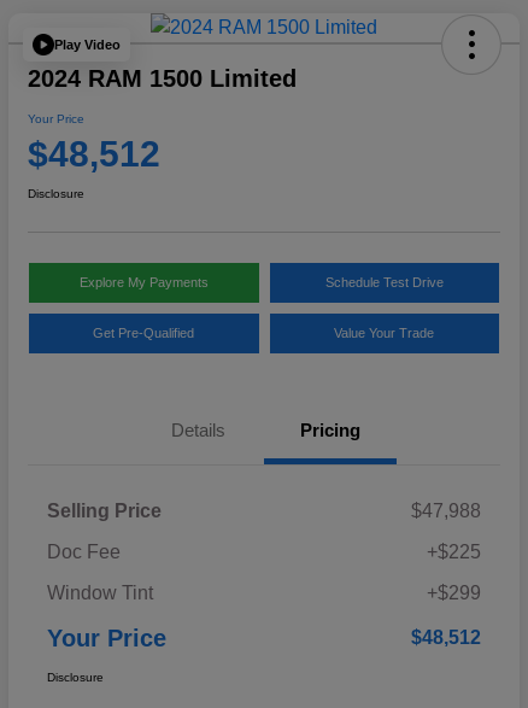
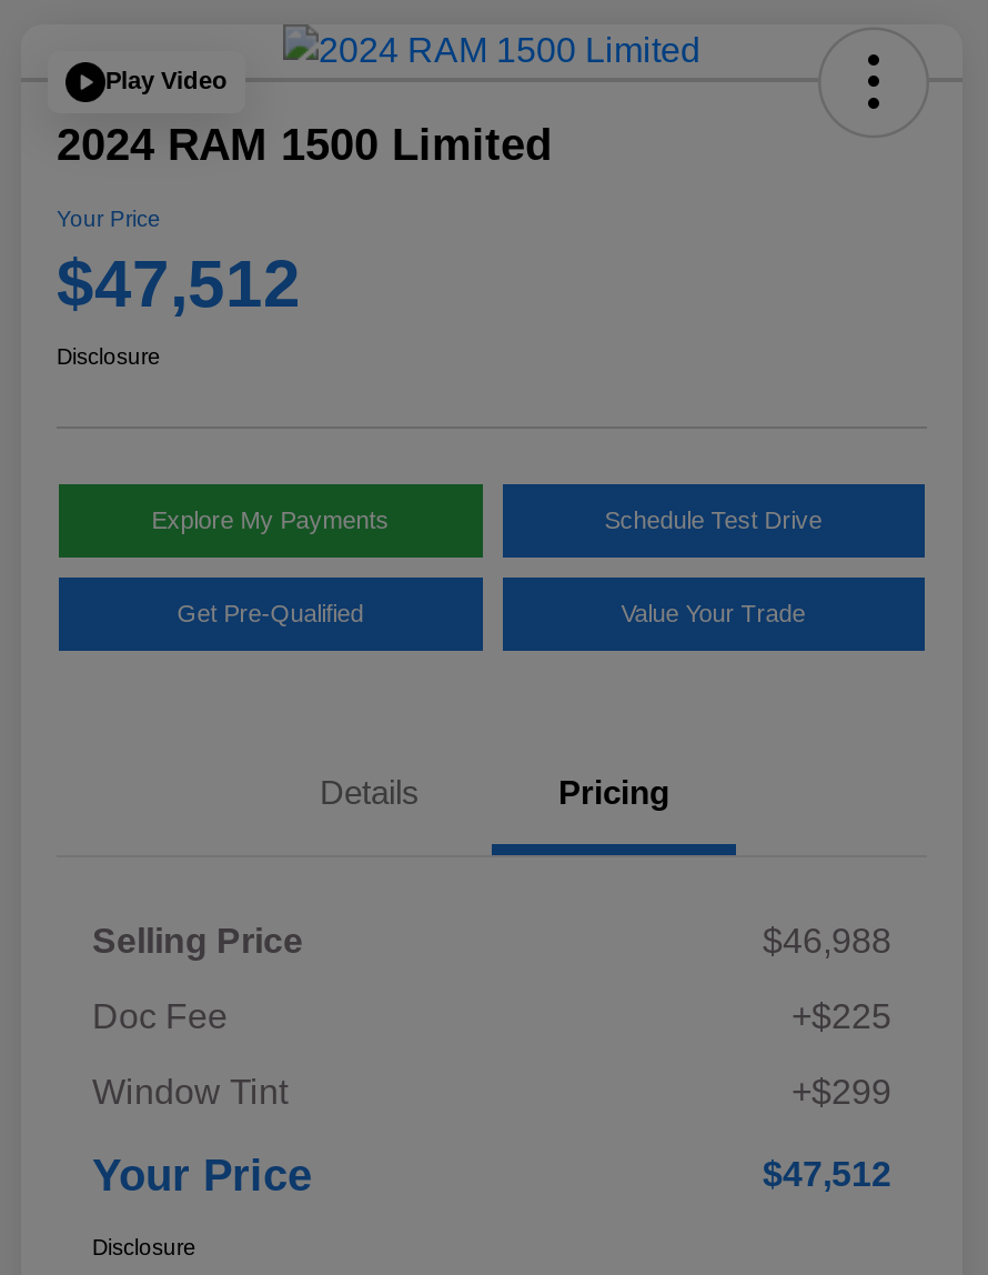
- $48,512
+ $47,512

- $47,988
+ $46,988

- $48,512
+ $47,512
